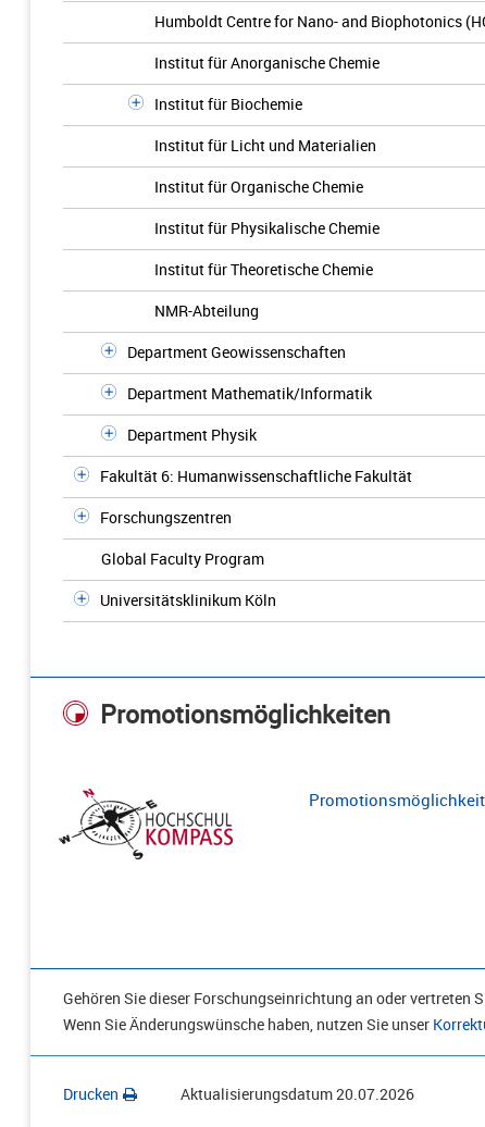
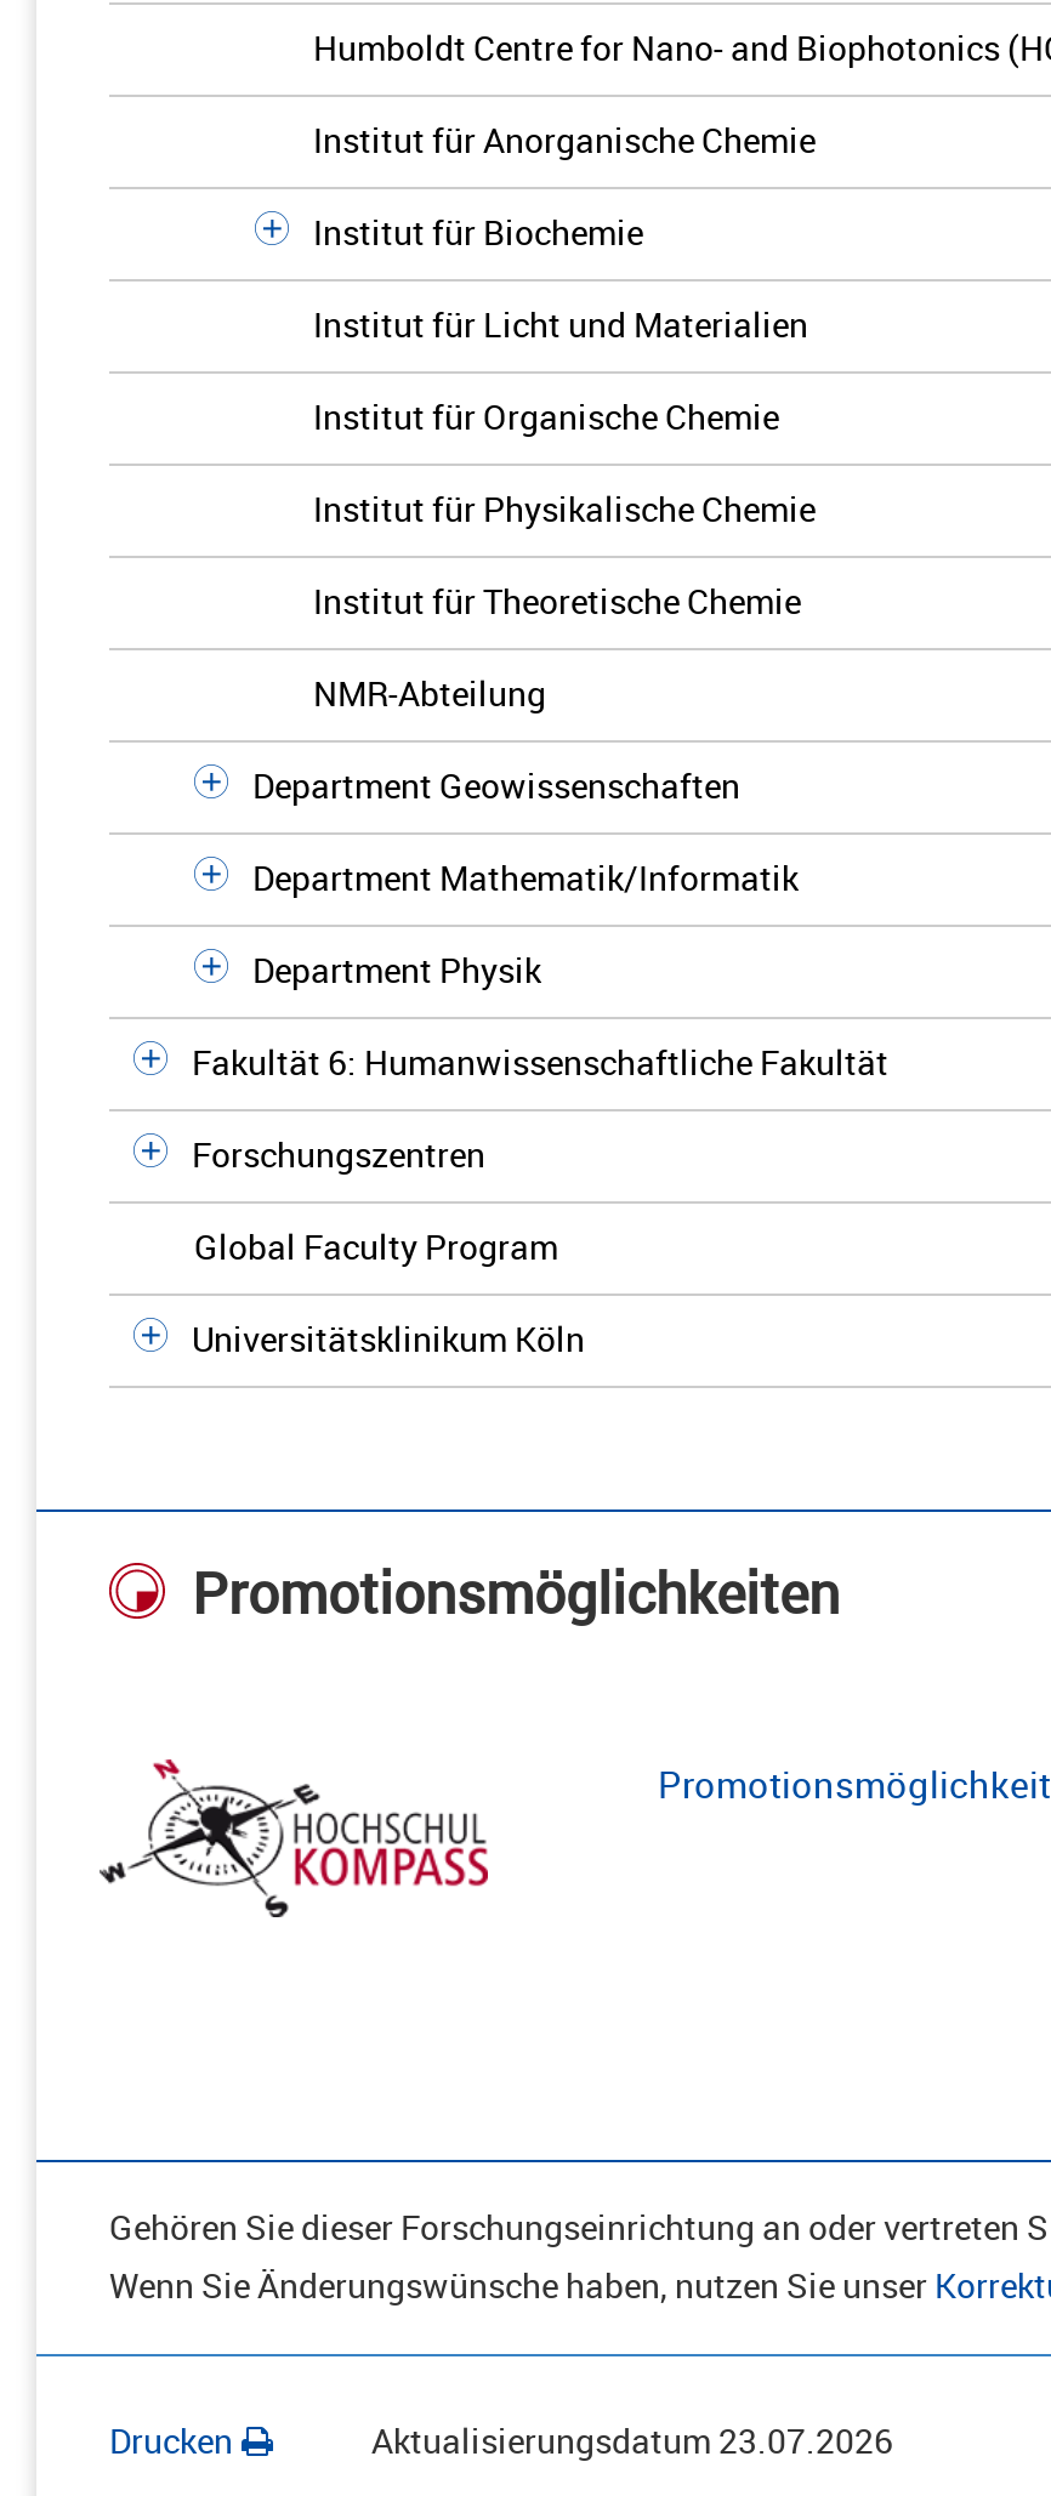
- Aktualisierungsdatum 20.07.2026
+ Aktualisierungsdatum 23.07.2026
